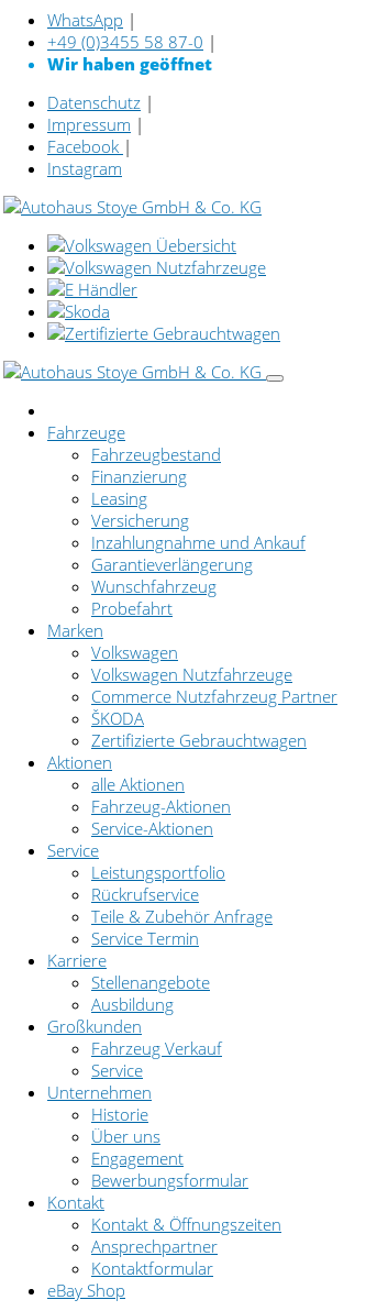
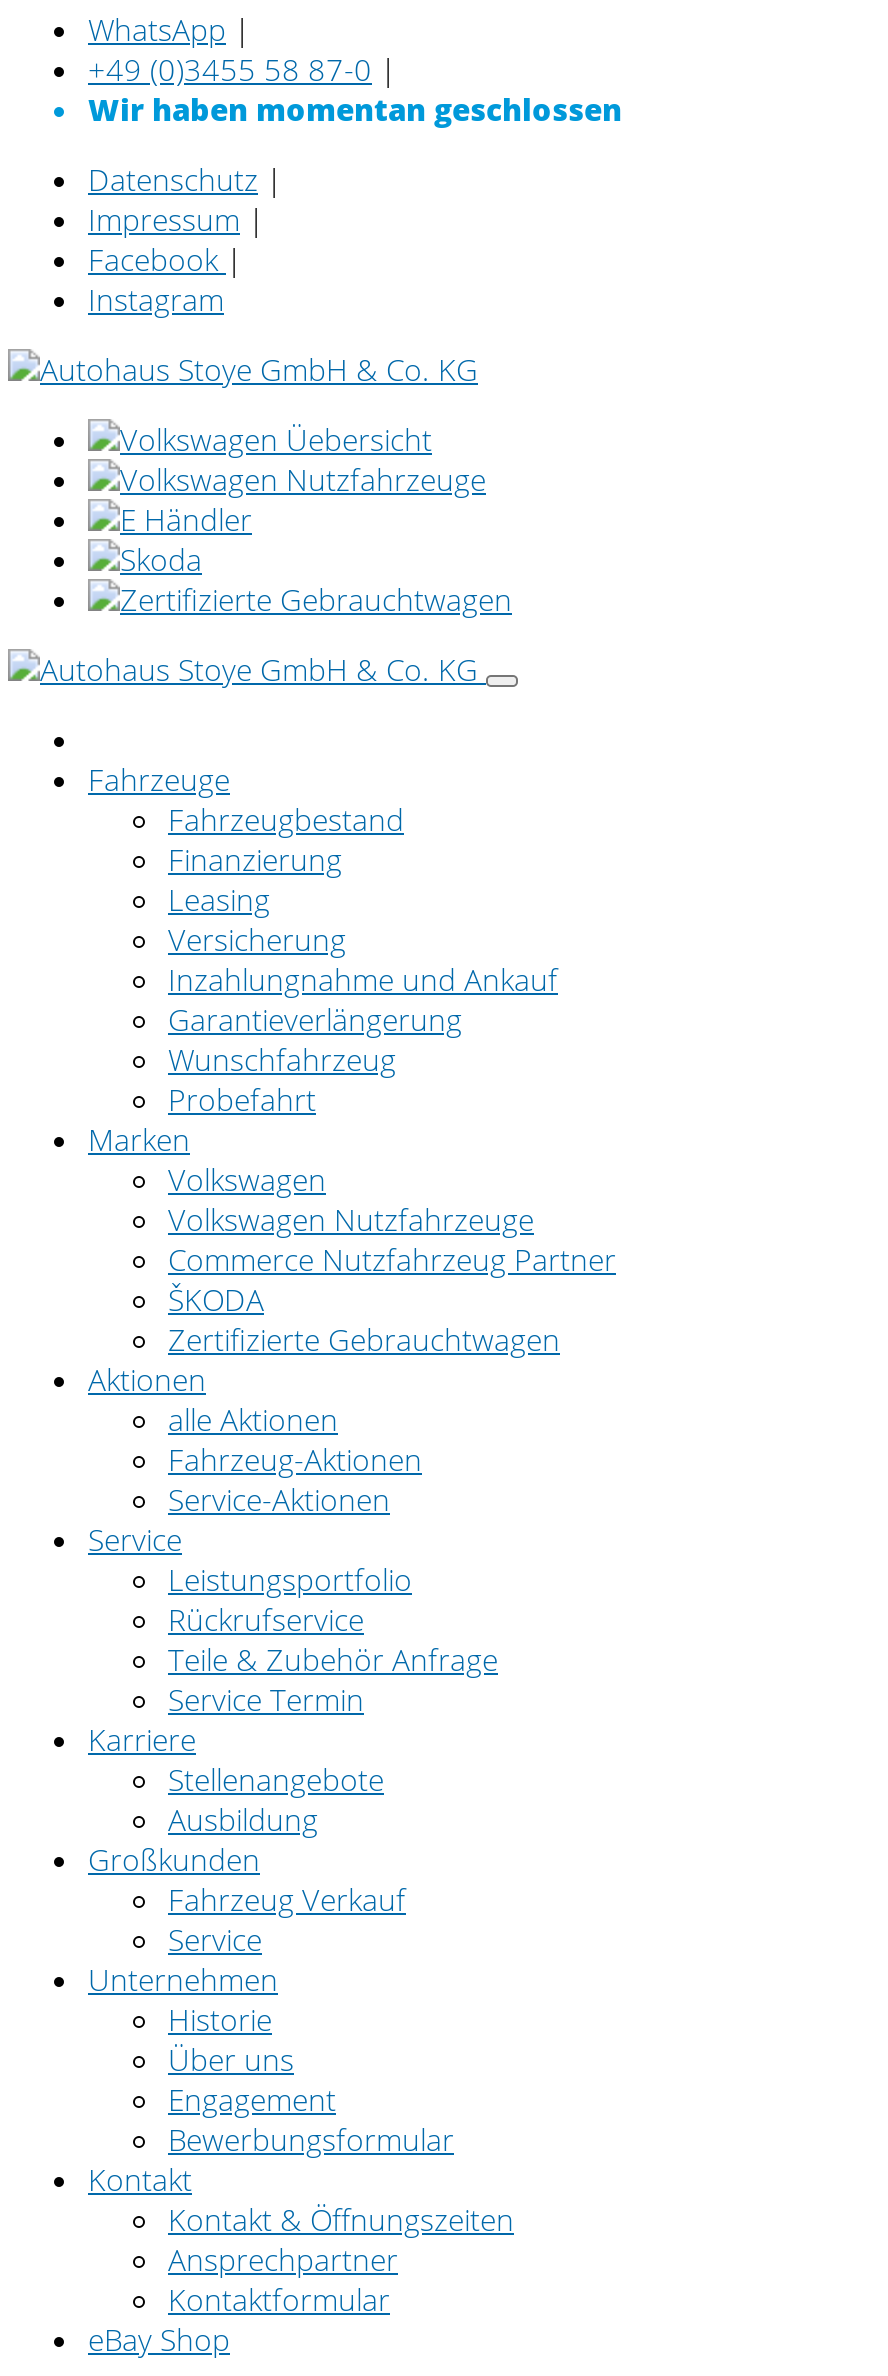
- Wir haben geöffnet
+ Wir haben momentan geschlossen
